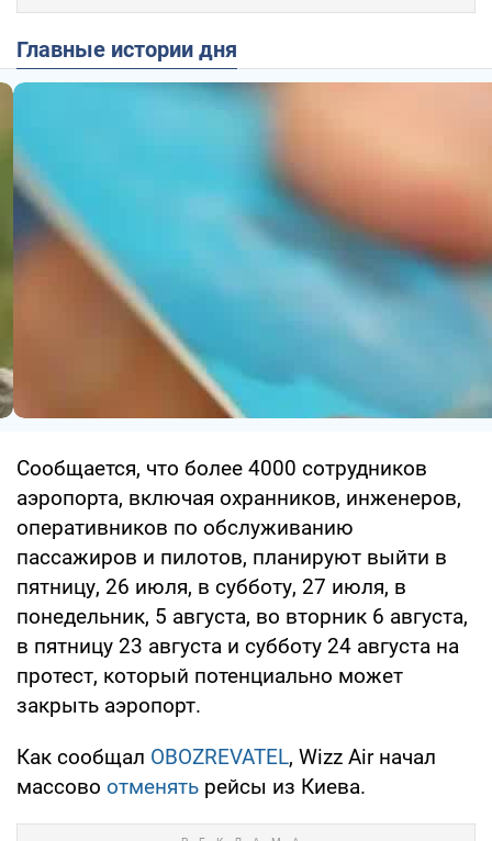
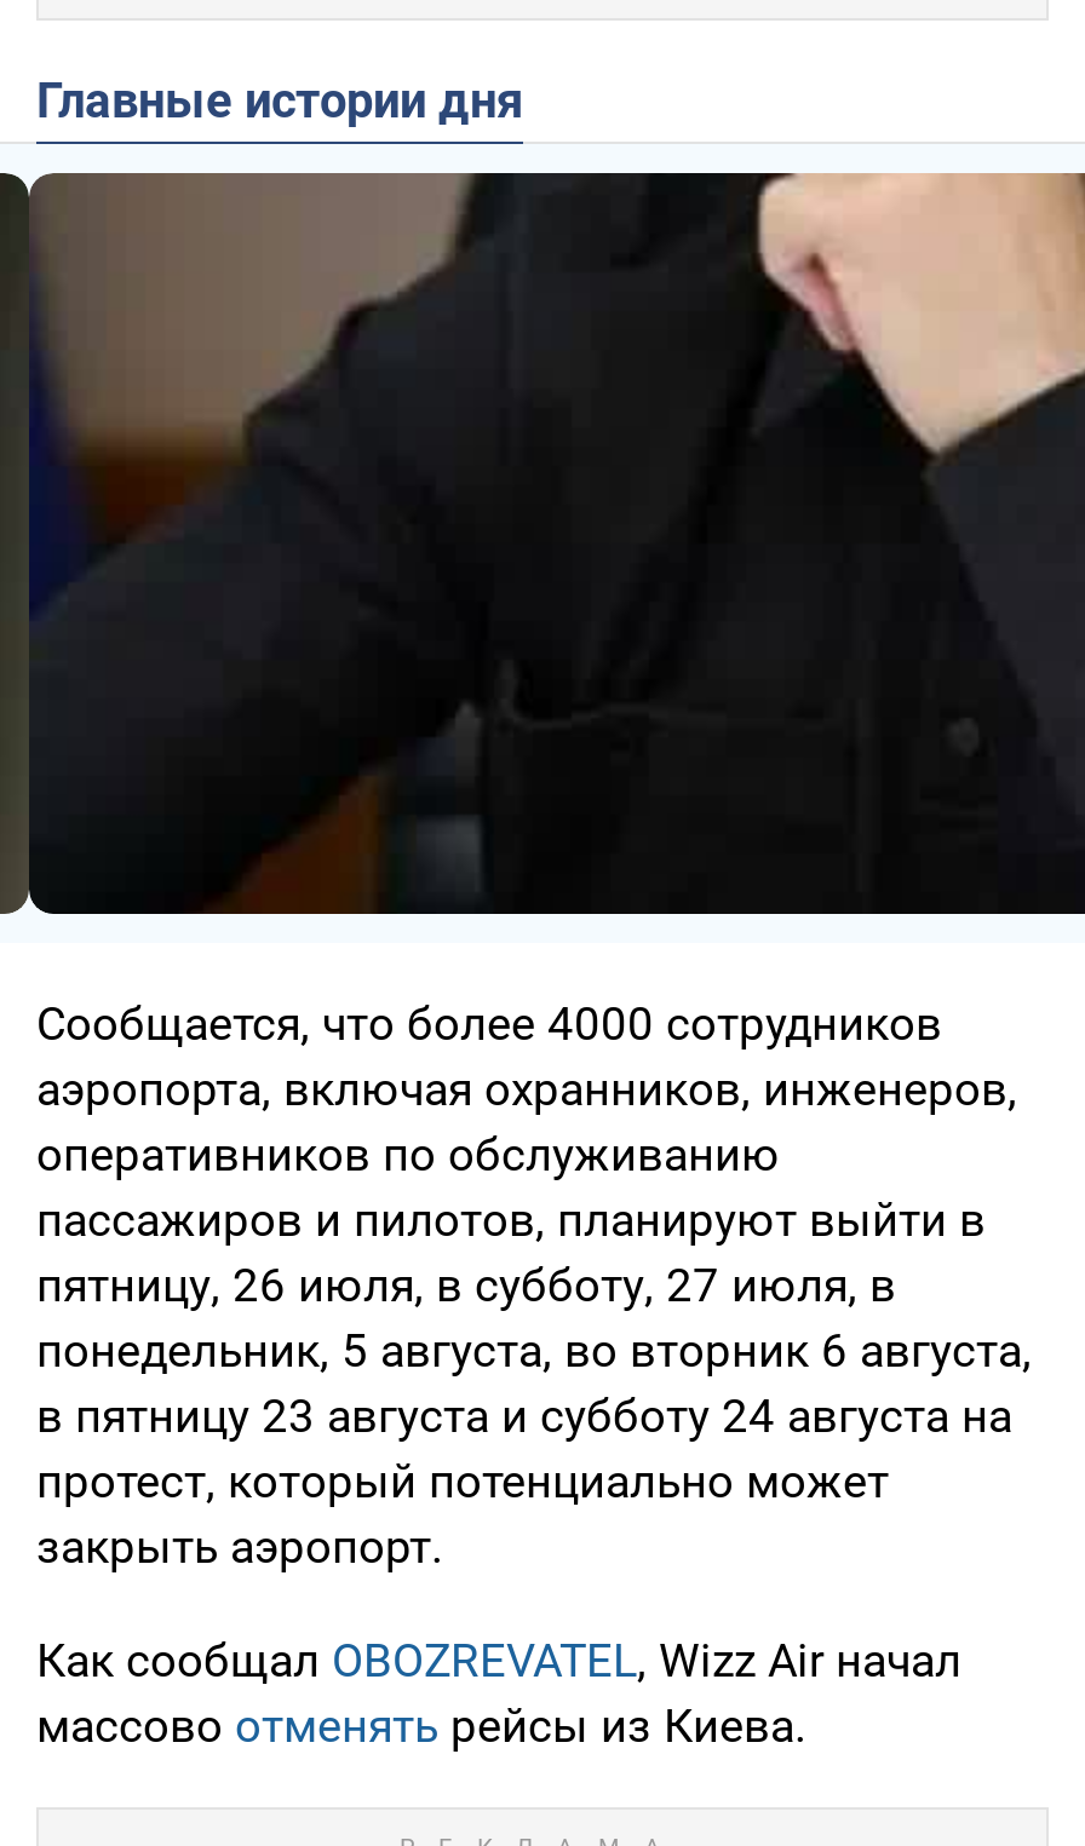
- [image]
+ [image]
